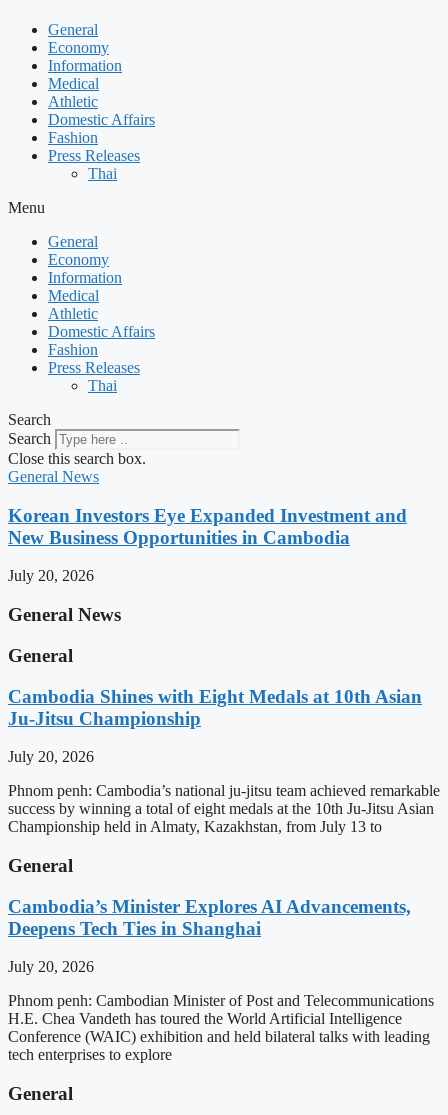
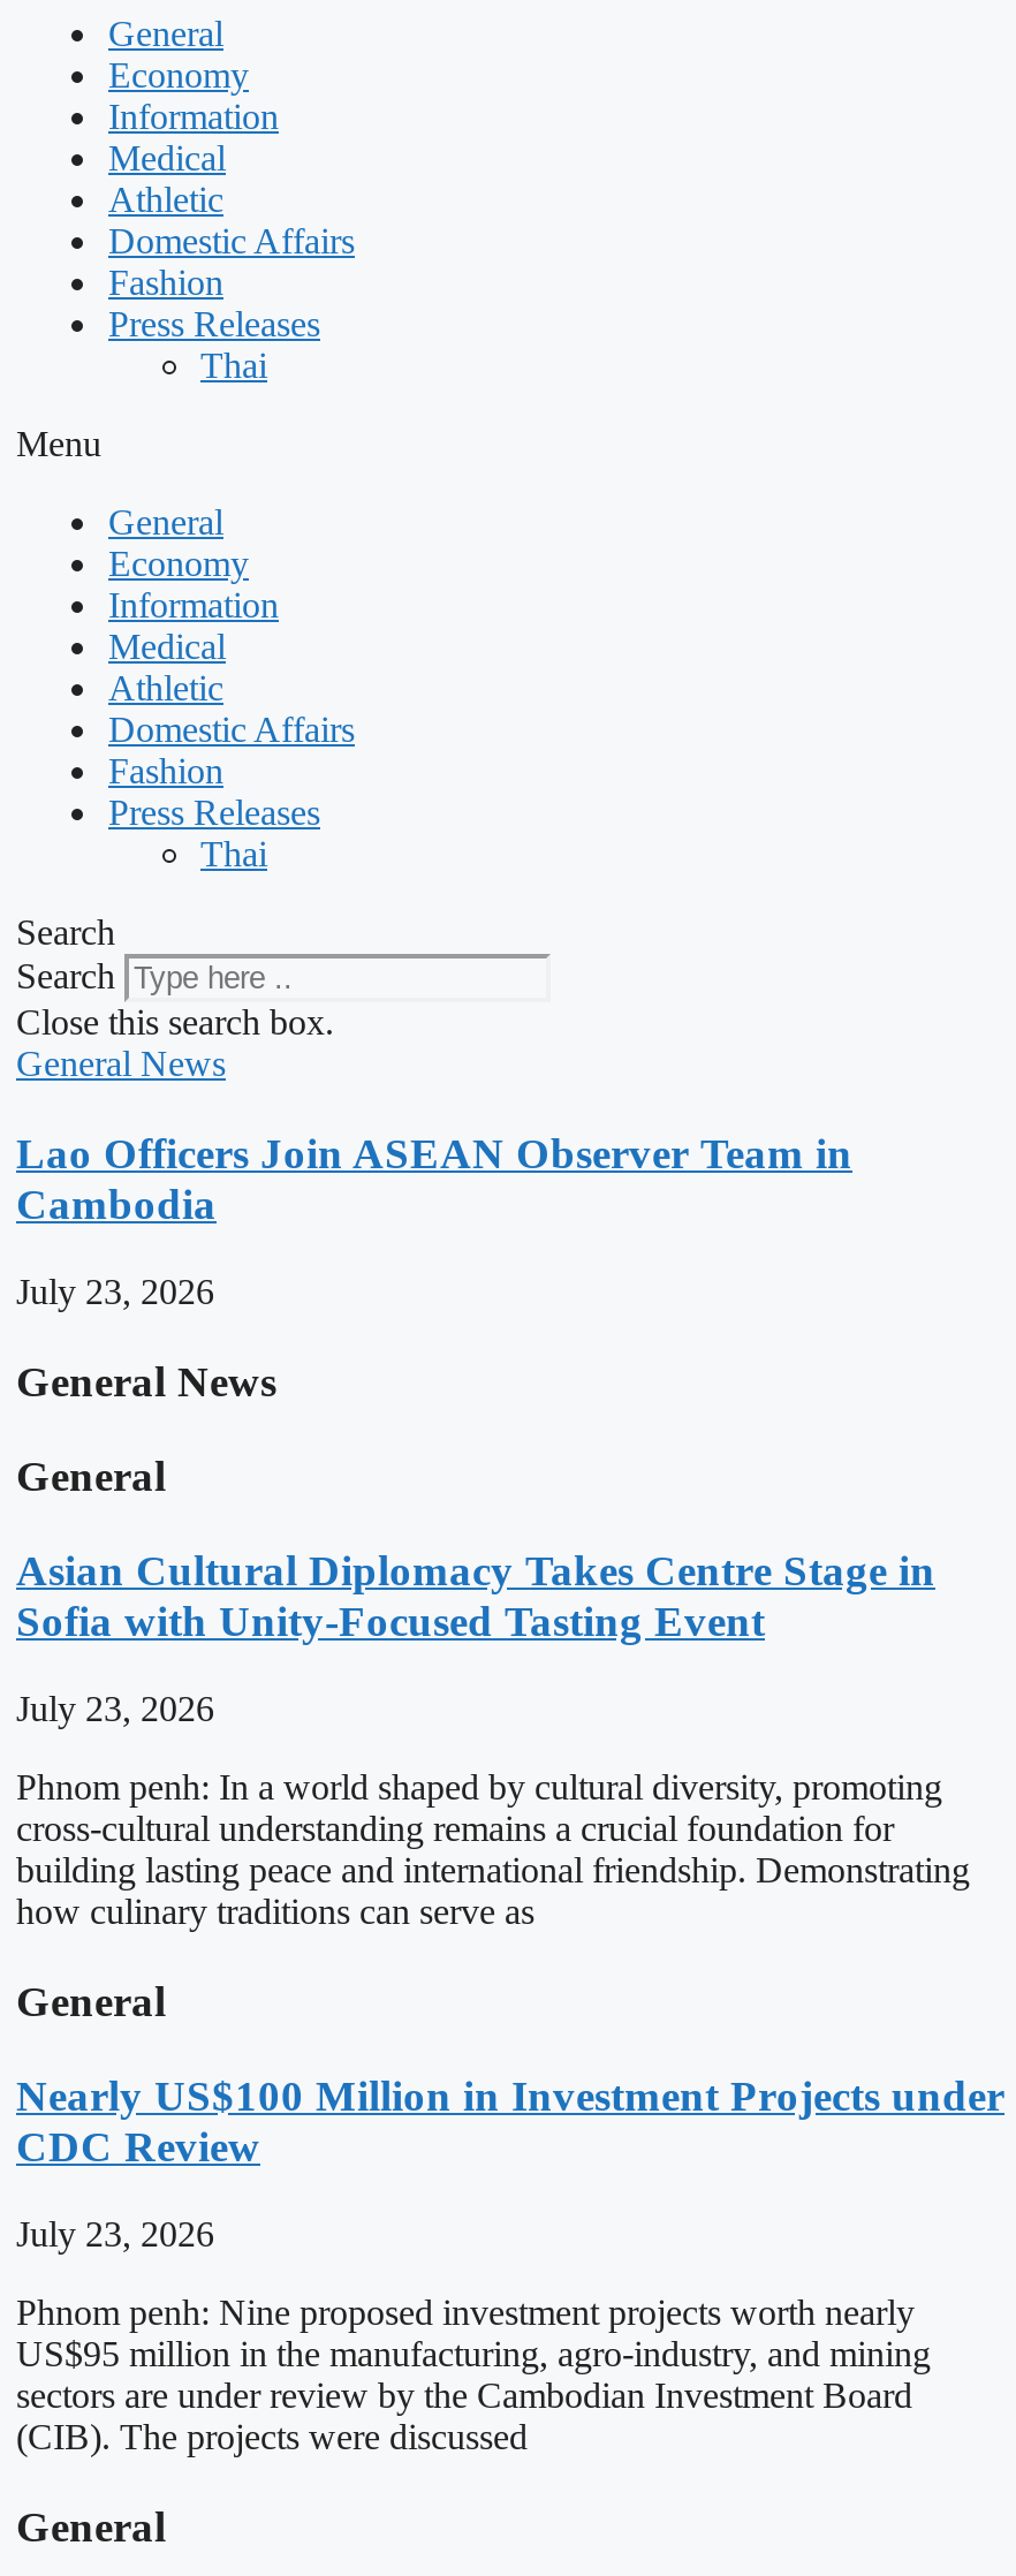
- Korean Investors Eye Expanded Investment and
- New Business Opportunities in Cambodia
+ Lao Officers Join ASEAN Observer Team in
+ Cambodia

- July 20, 2026
+ July 23, 2026

- Cambodia Shines with Eight Medals at 10th Asian
- Ju-Jitsu Championship
+ Asian Cultural Diplomacy Takes Centre Stage in
+ Sofia with Unity-Focused Tasting Event

- July 20, 2026
+ July 23, 2026

- Phnom penh: Cambodia’s national ju-jitsu team achieved remarkable
- success by winning a total of eight medals at the 10th Ju-Jitsu Asian
- Championship held in Almaty, Kazakhstan, from July 13 to
+ Phnom penh: In a world shaped by cultural diversity, promoting
+ cross-cultural understanding remains a crucial foundation for
+ building lasting peace and international friendship. Demonstrating
+ how culinary traditions can serve as

- Cambodia’s Minister Explores AI Advancements,
- Deepens Tech Ties in Shanghai
+ Nearly US$100 Million in Investment Projects under
+ CDC Review

- July 20, 2026
+ July 23, 2026

- Phnom penh: Cambodian Minister of Post and Telecommunications
- H.E. Chea Vandeth has toured the World Artificial Intelligence
- Conference (WAIC) exhibition and held bilateral talks with leading
- tech enterprises to explore
+ Phnom penh: Nine proposed investment projects worth nearly
+ US$95 million in the manufacturing, agro-industry, and mining
+ sectors are under review by the Cambodian Investment Board
+ (CIB). The projects were discussed
